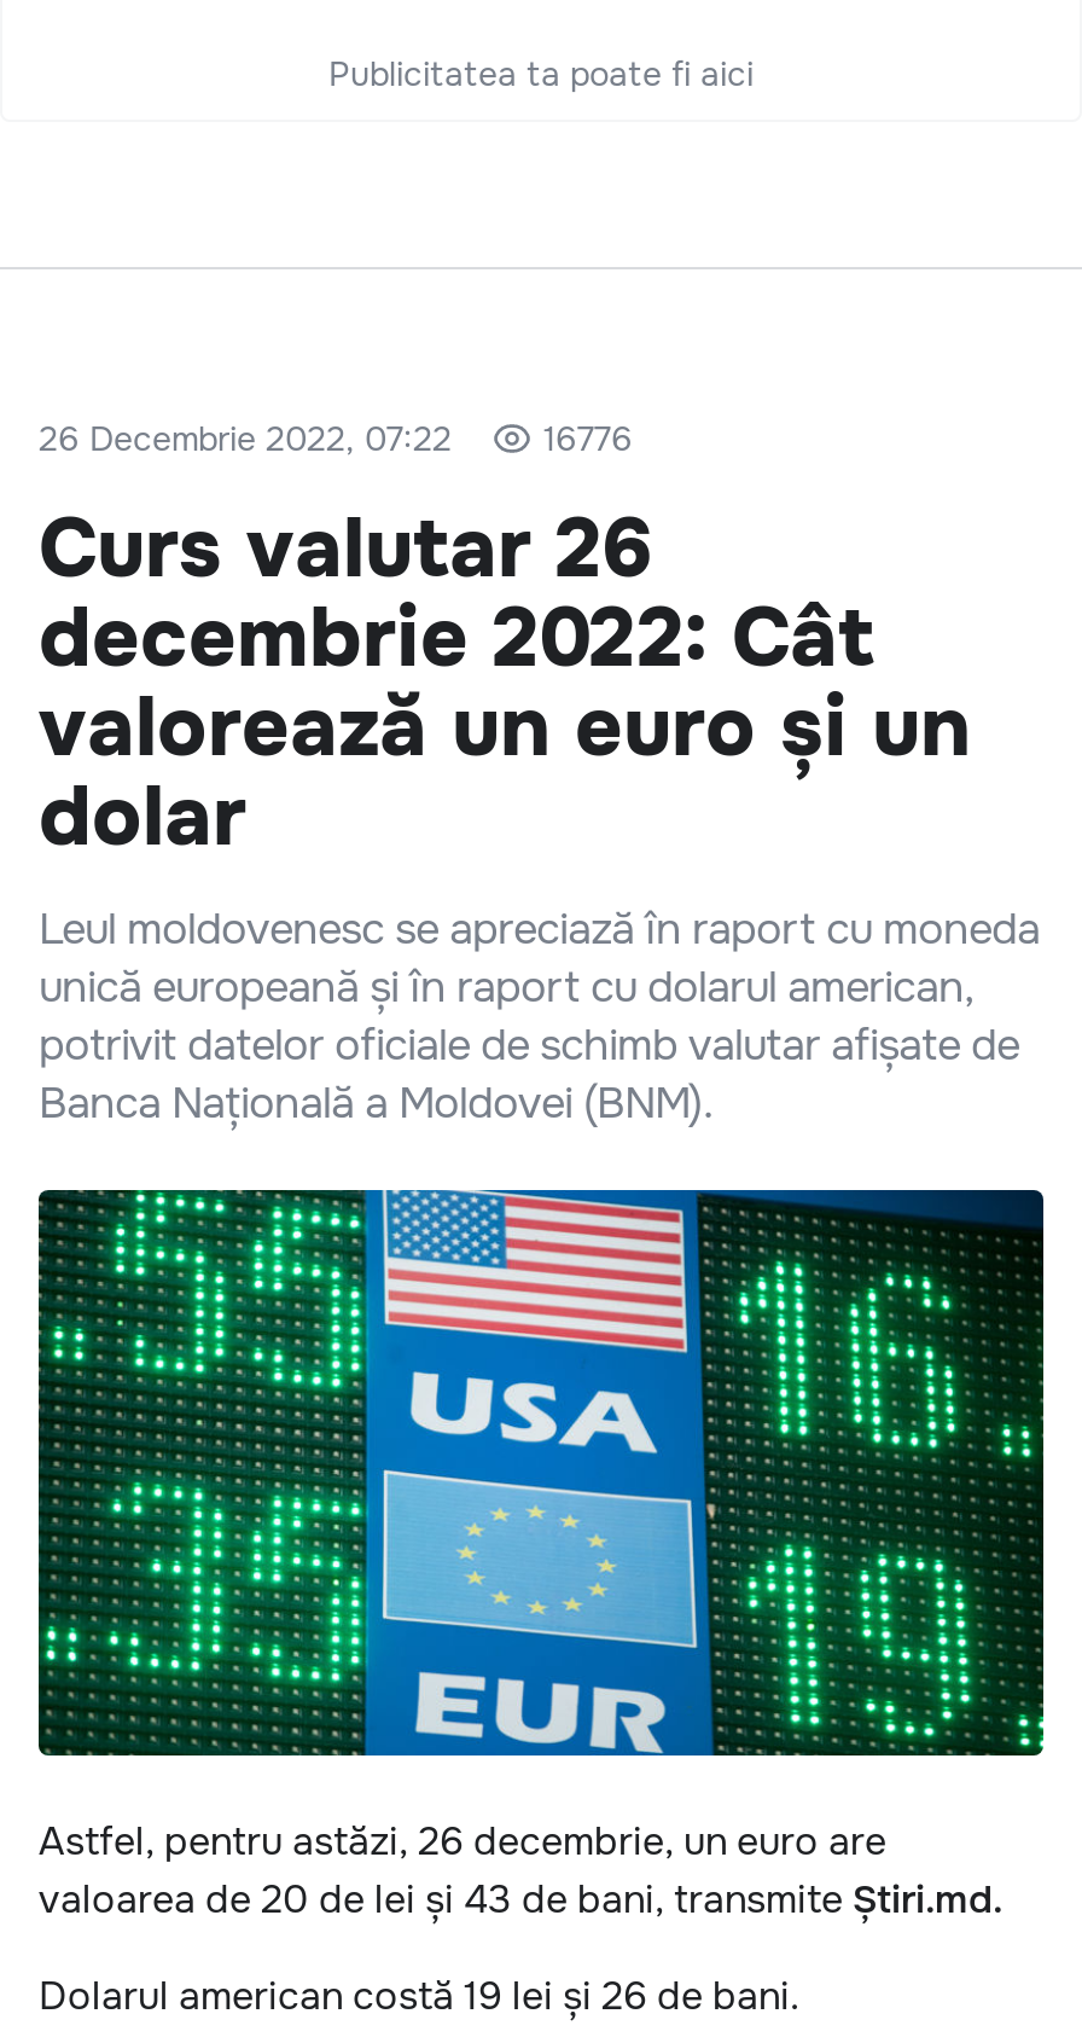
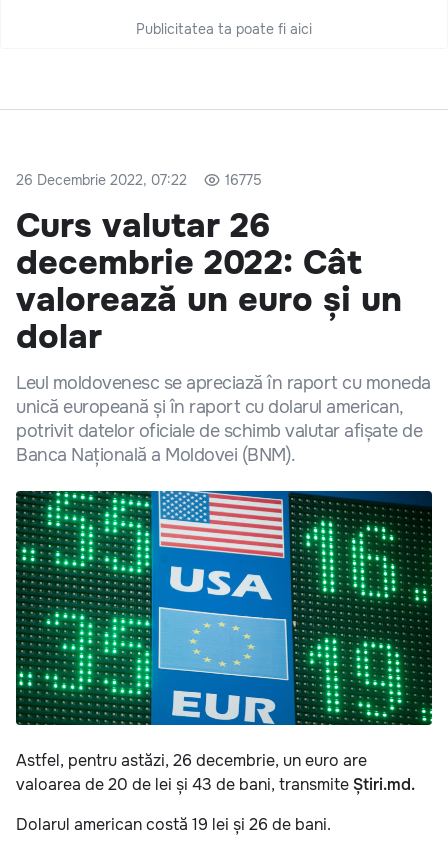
- 16776
+ 16775
